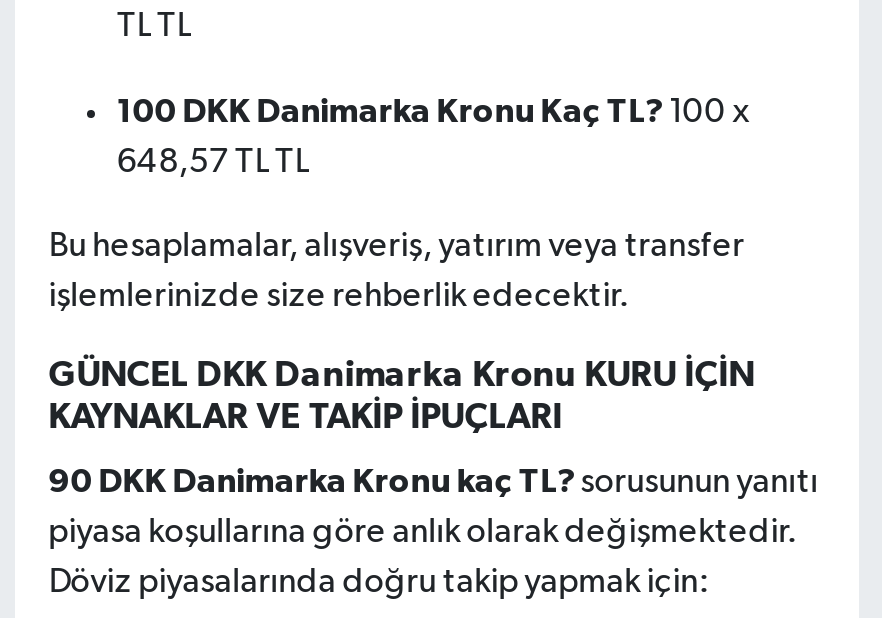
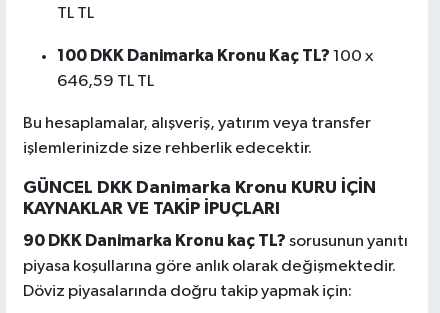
- 648,57 TL TL
+ 646,59 TL TL
